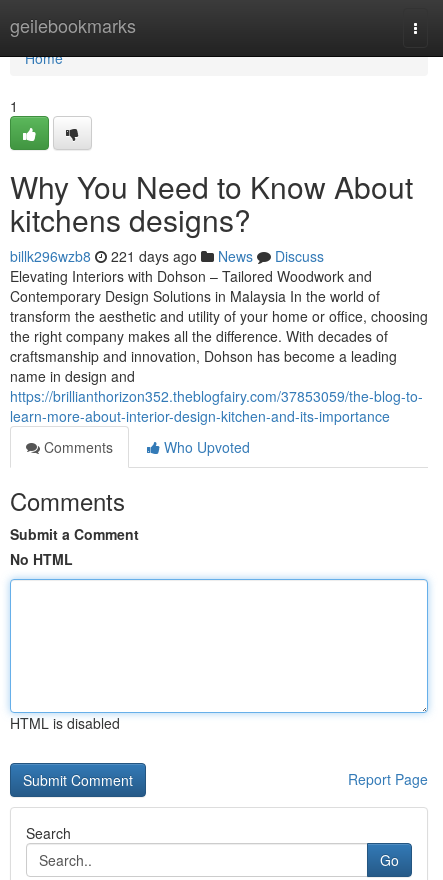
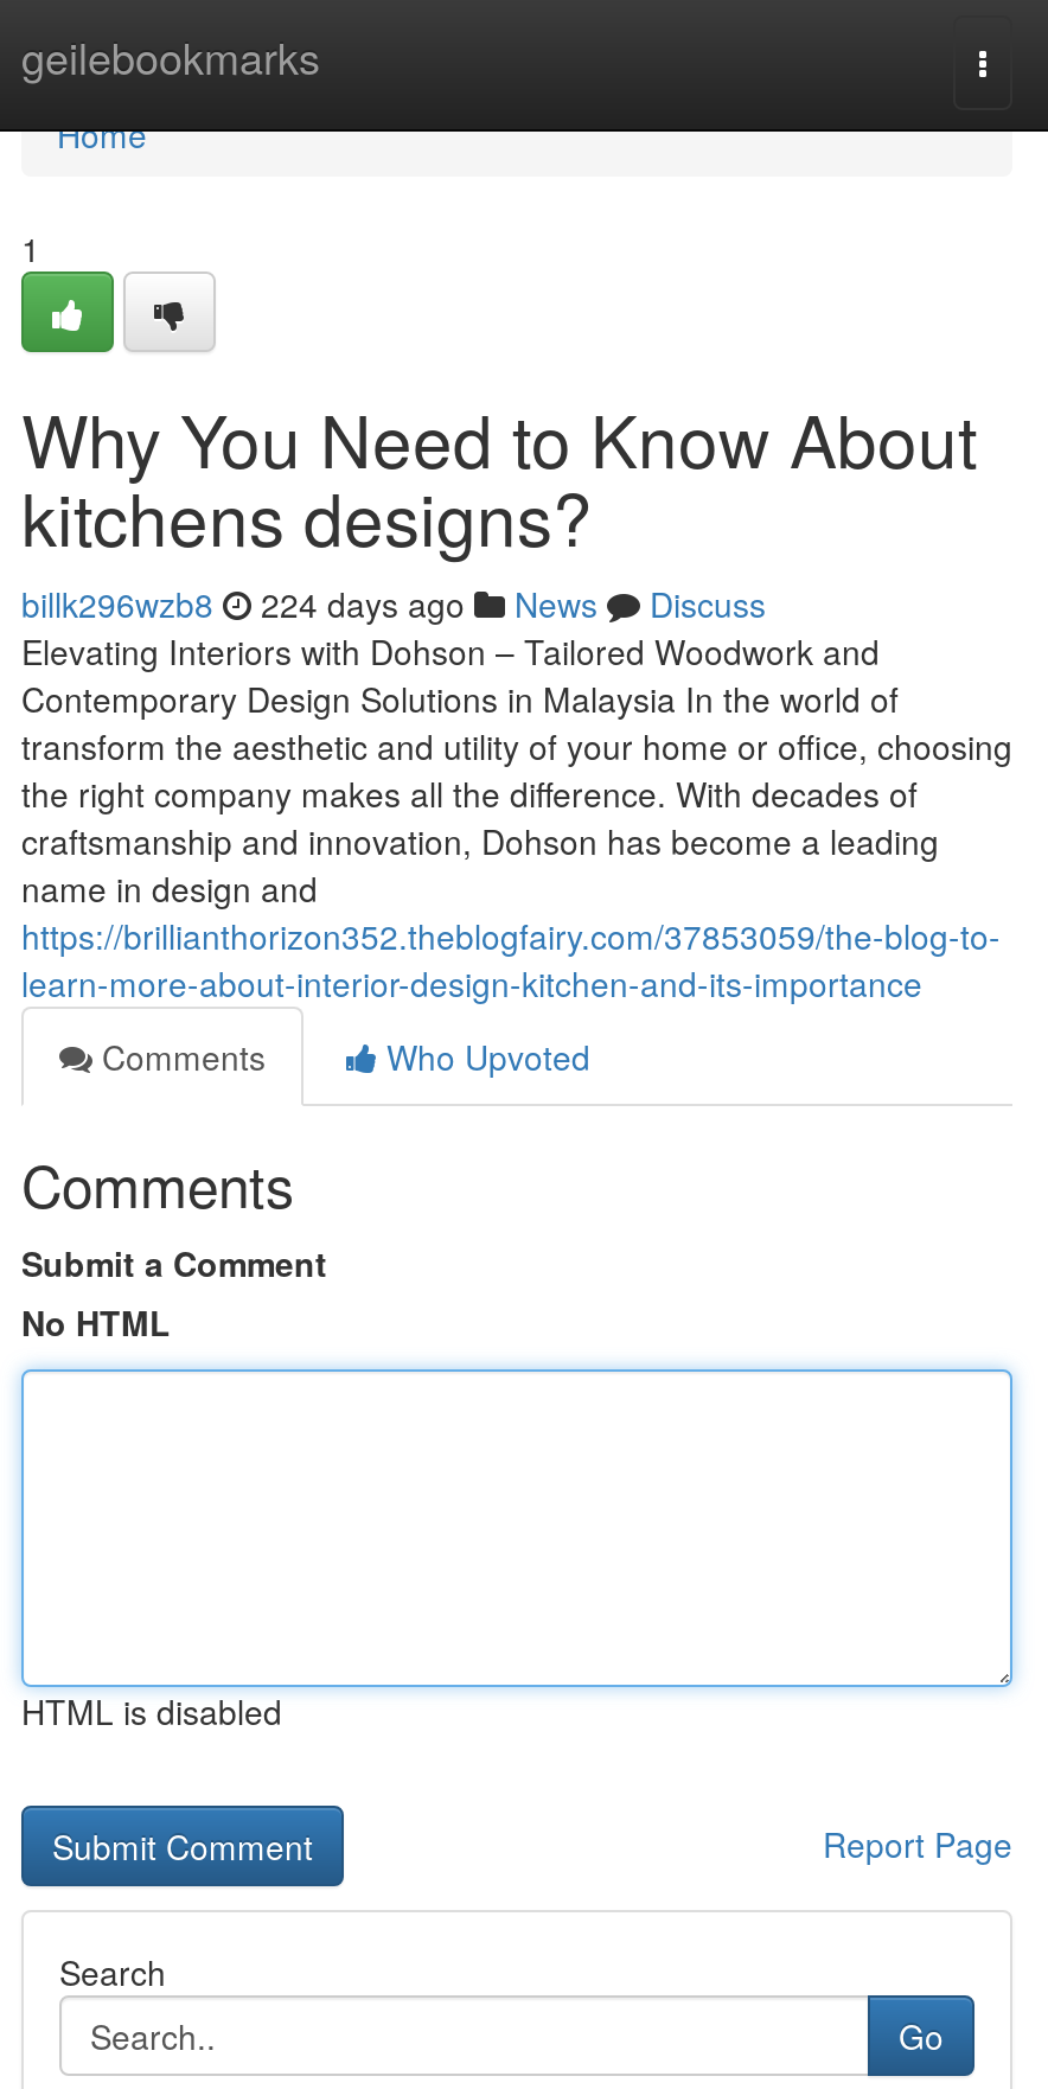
- billk296wzb8 221 days ago News Discuss
+ billk296wzb8 224 days ago News Discuss
